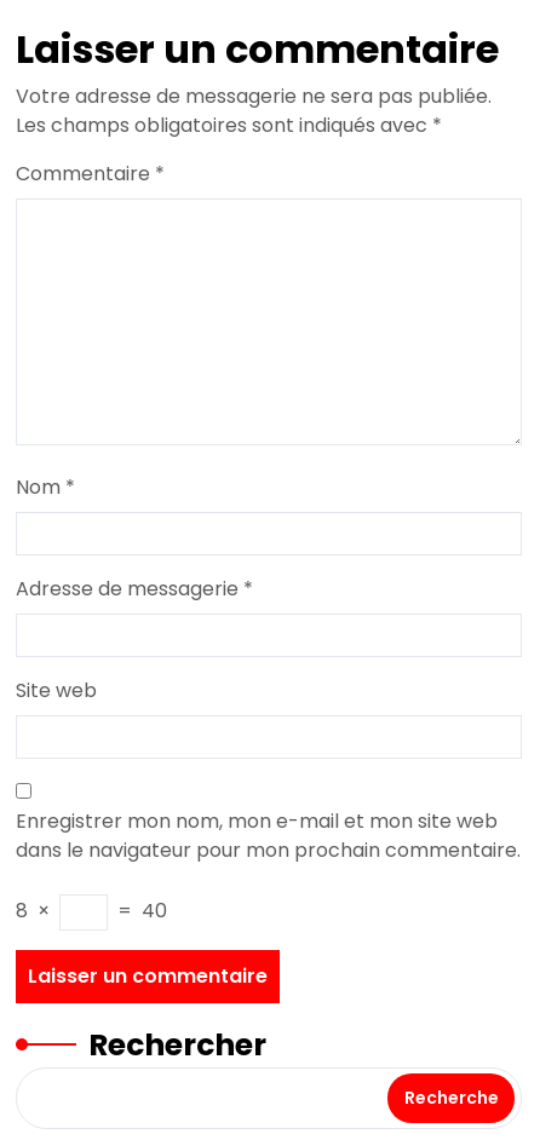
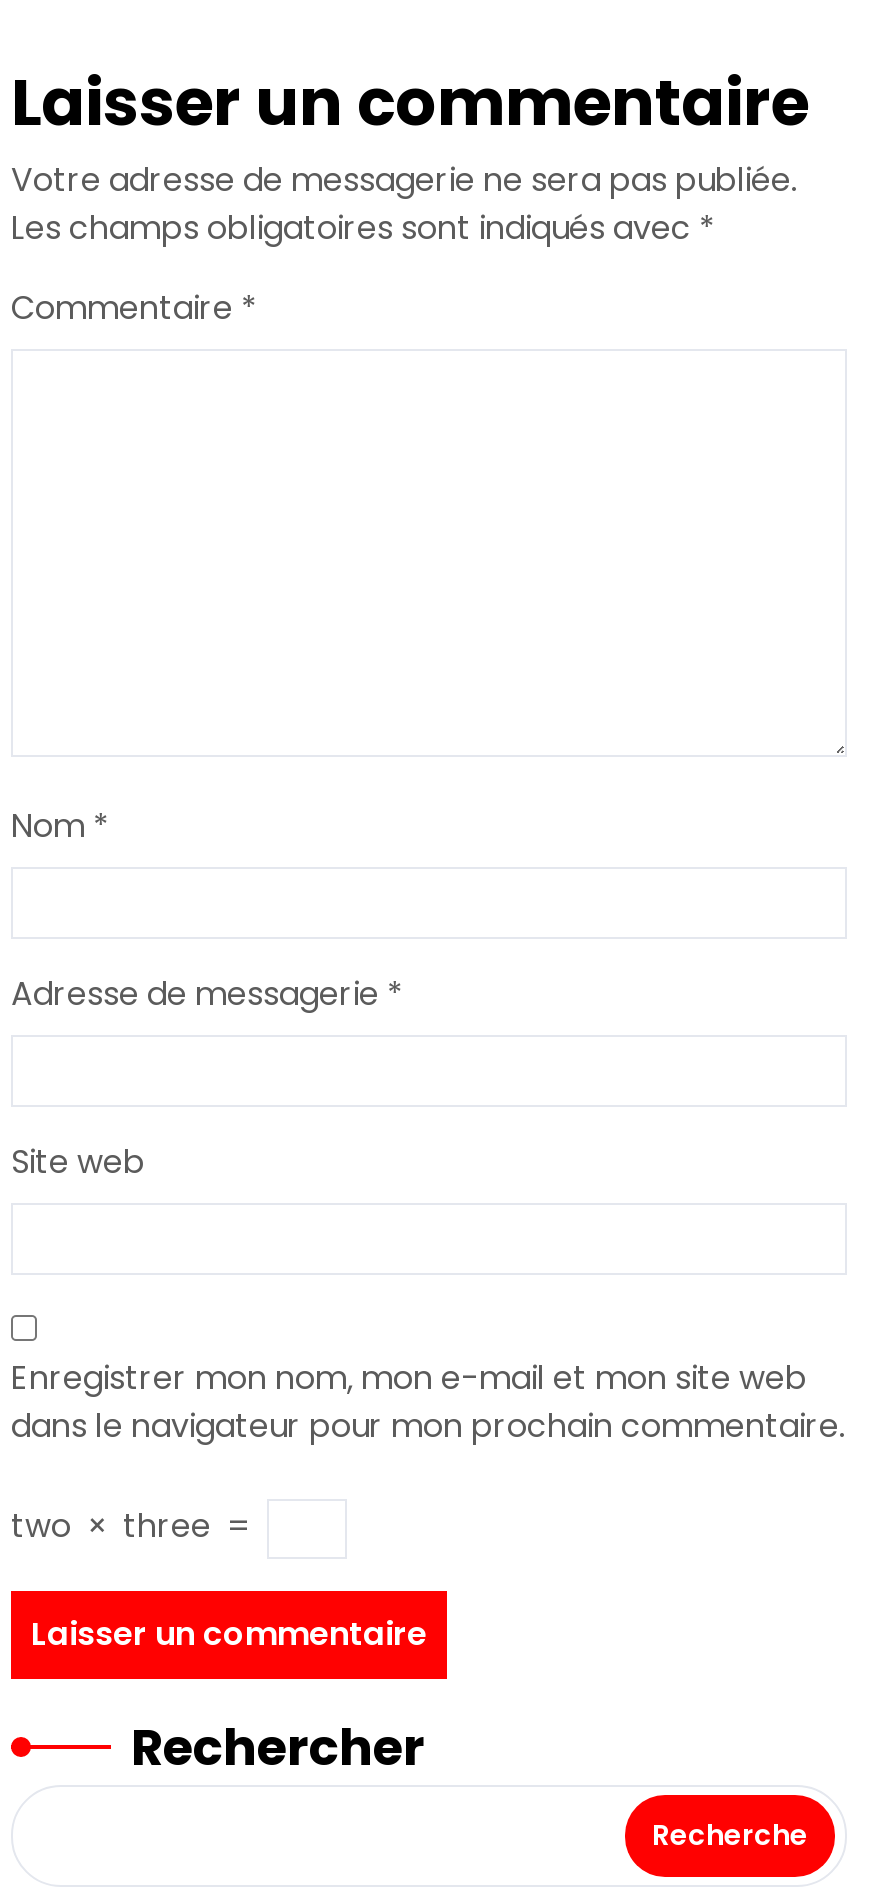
- 8 ×
- = 40
+ two × three =
